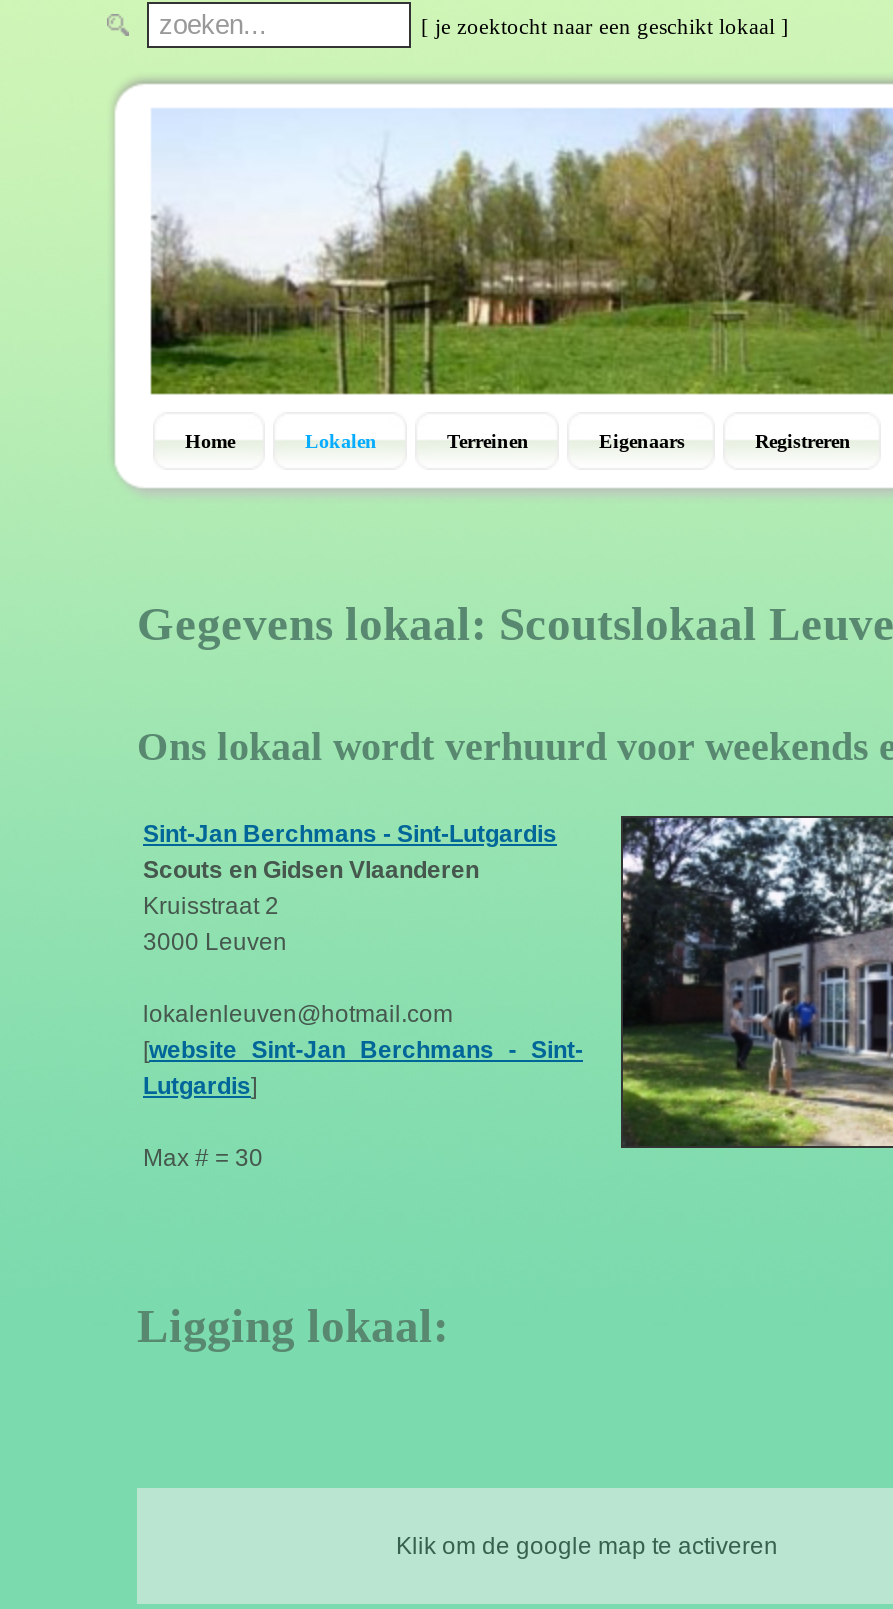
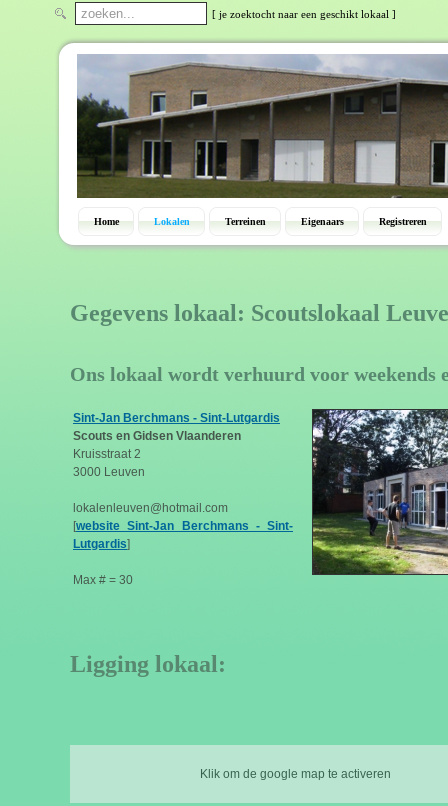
- [image]
+ [image]
